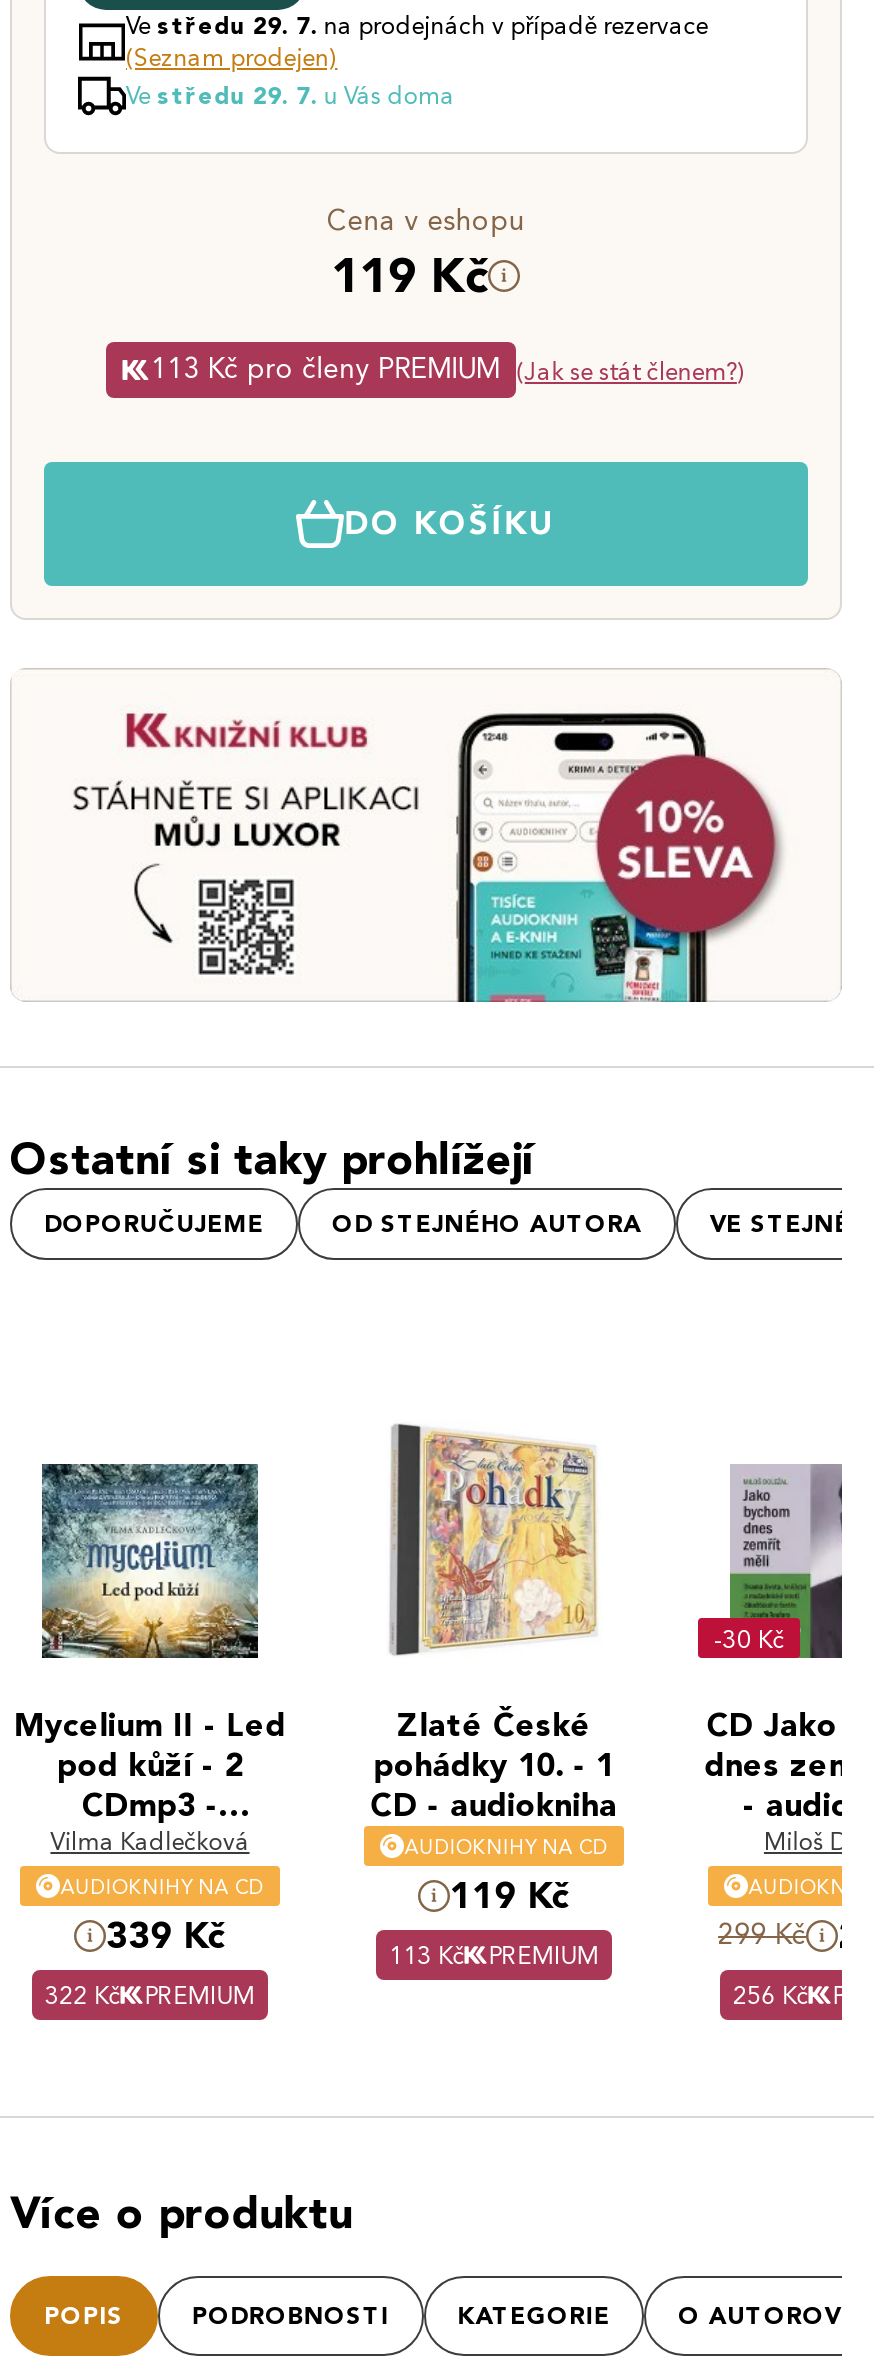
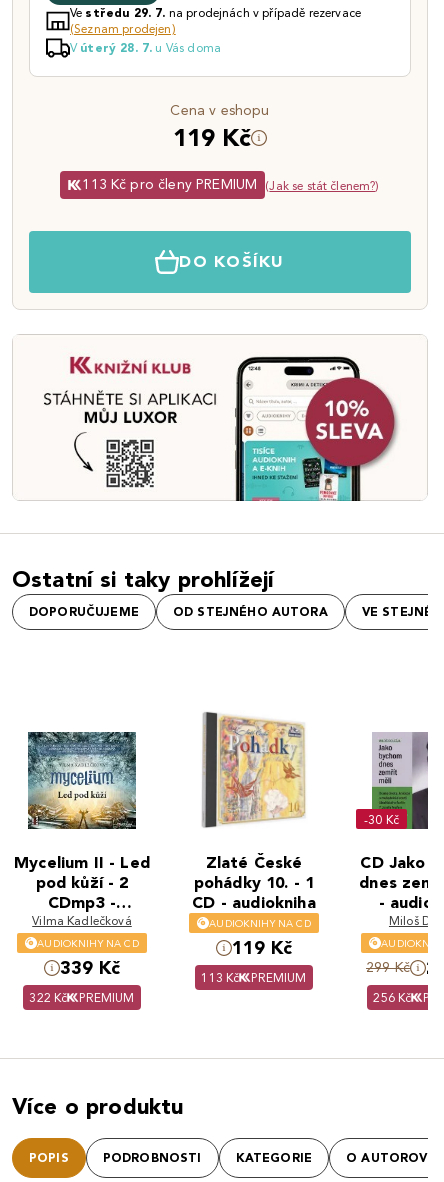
- Ve středu 29. 7. u Vás doma
+ V úterý 28. 7. u Vás doma
